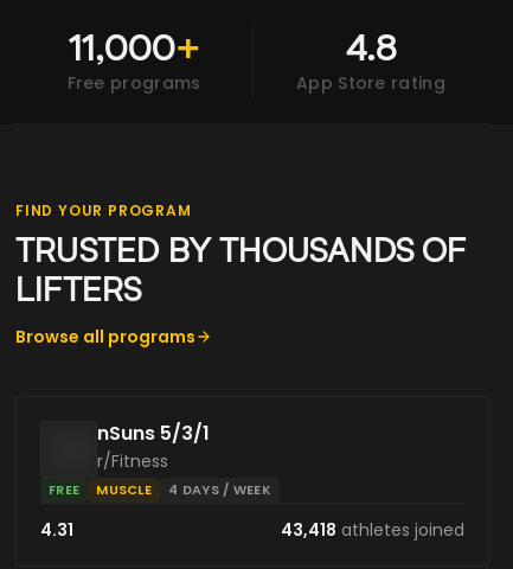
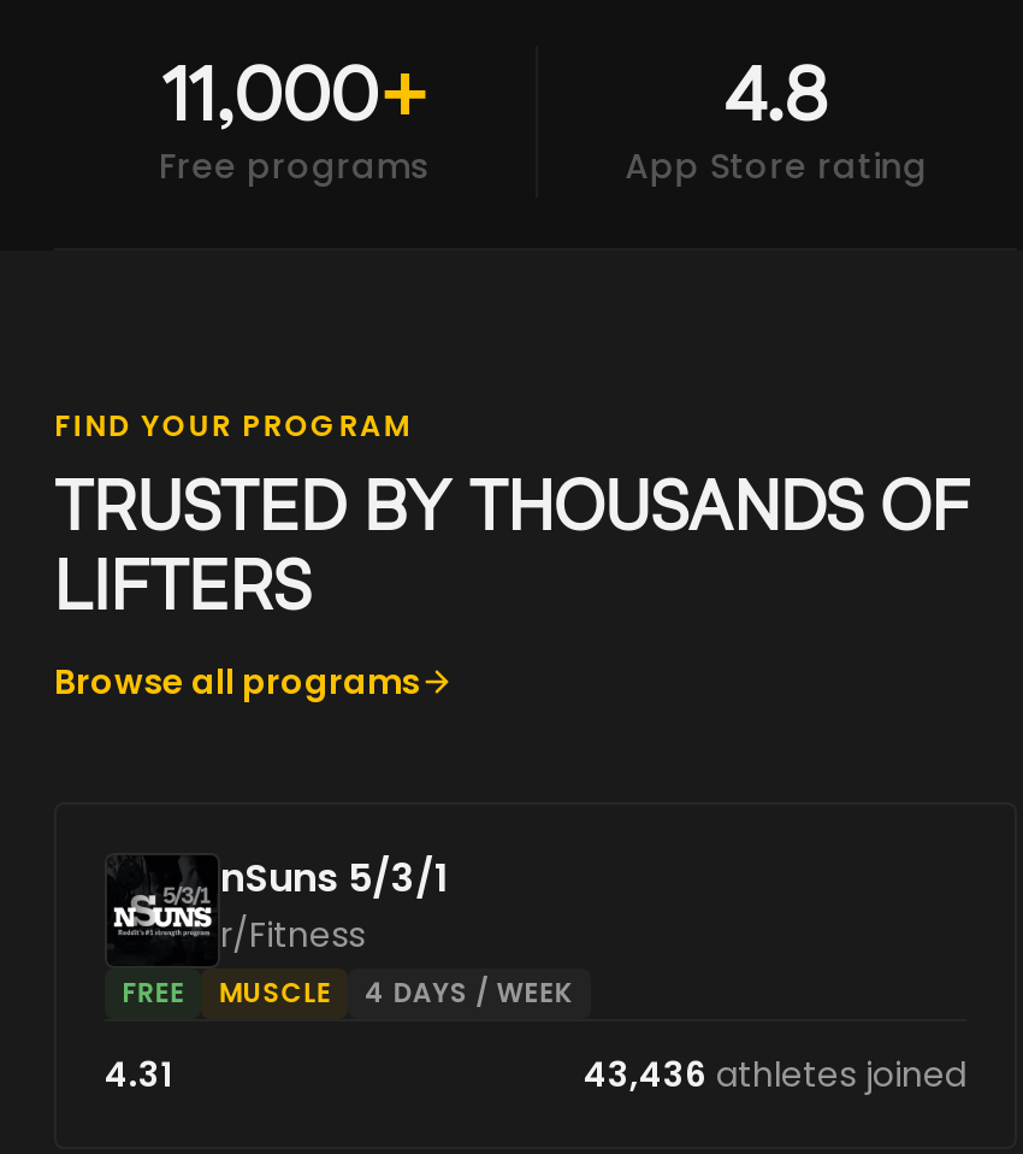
+ [image]

- 43,418 athletes joined
+ 43,436 athletes joined
